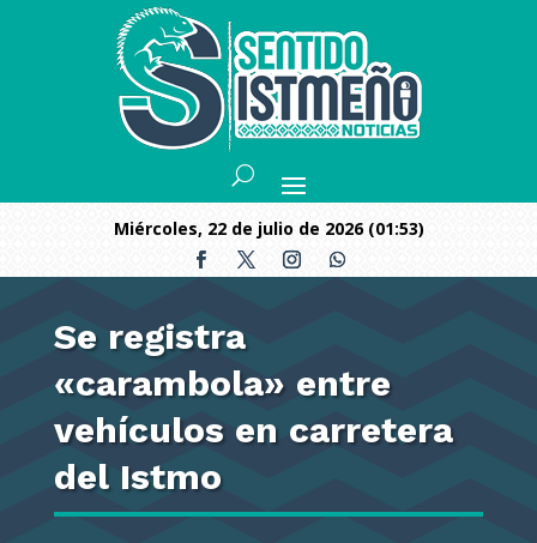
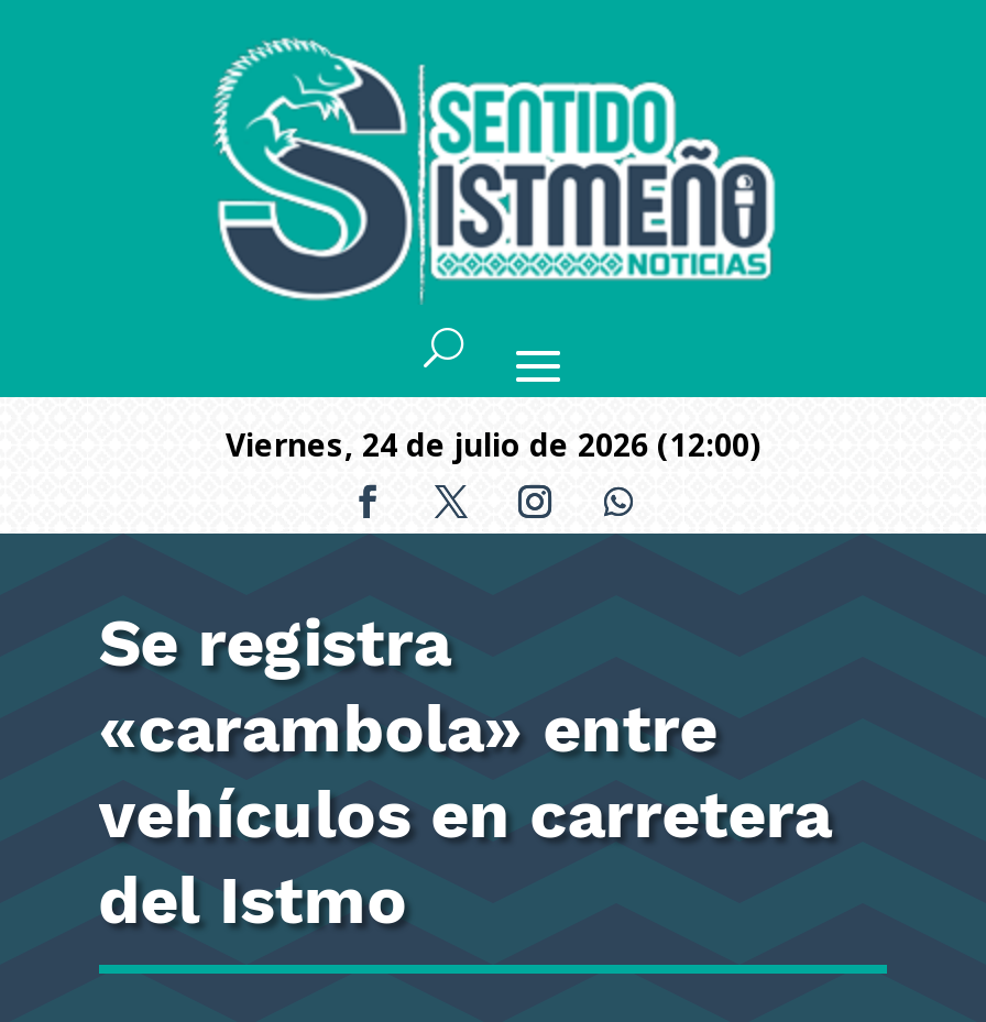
- miércoles, 22 de julio de 2026 (01:53)
+ viernes, 24 de julio de 2026 (12:00)
